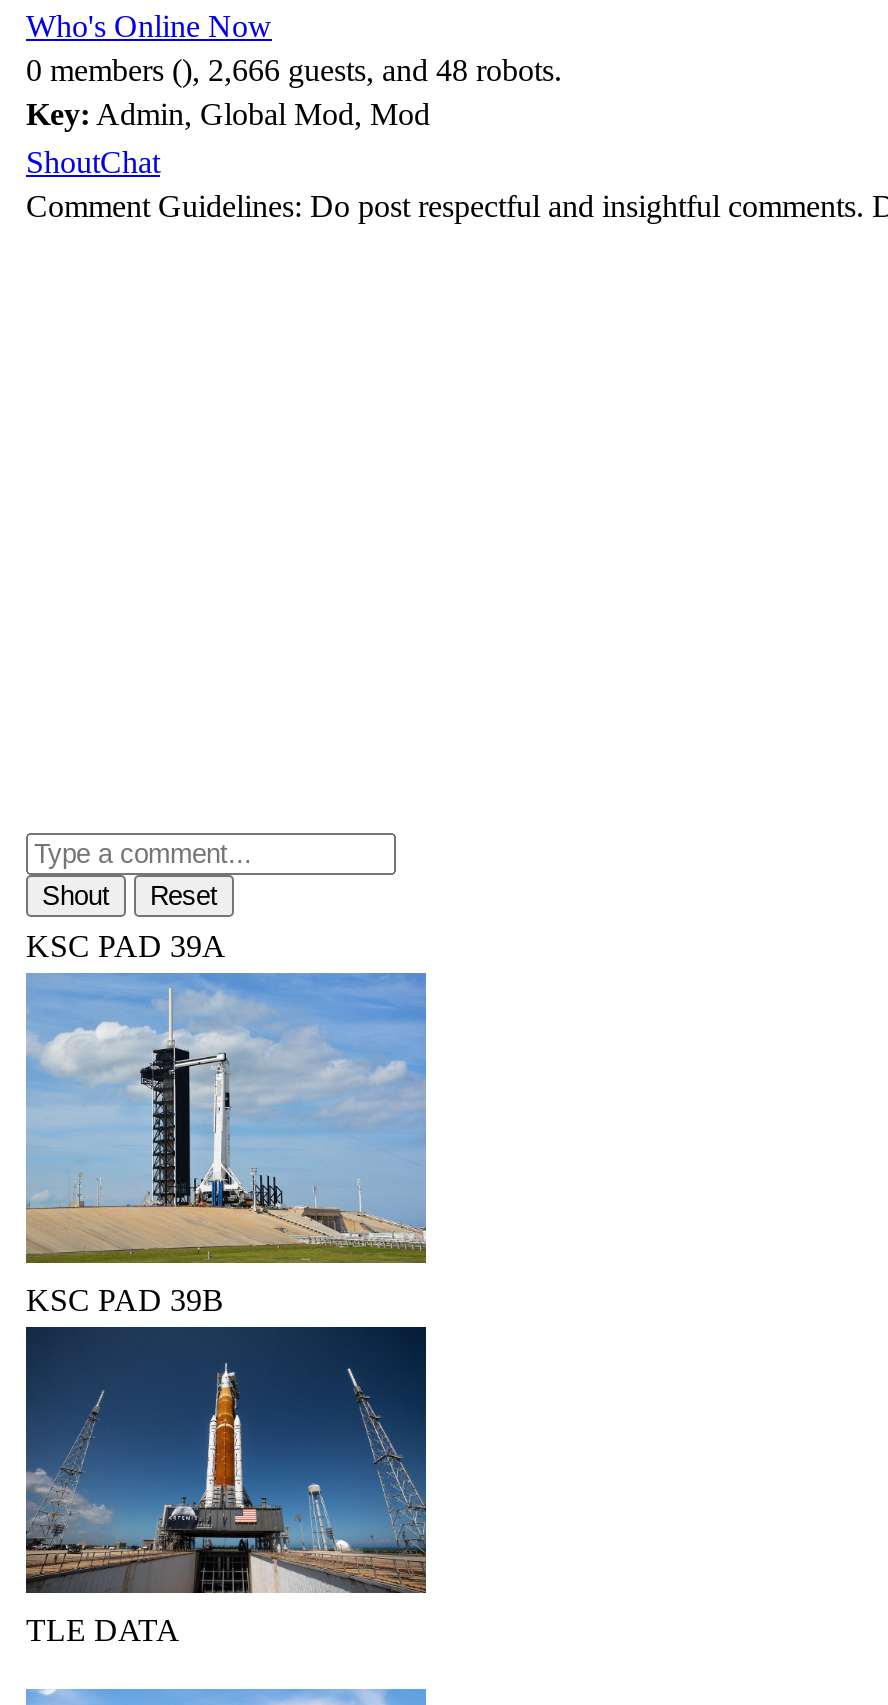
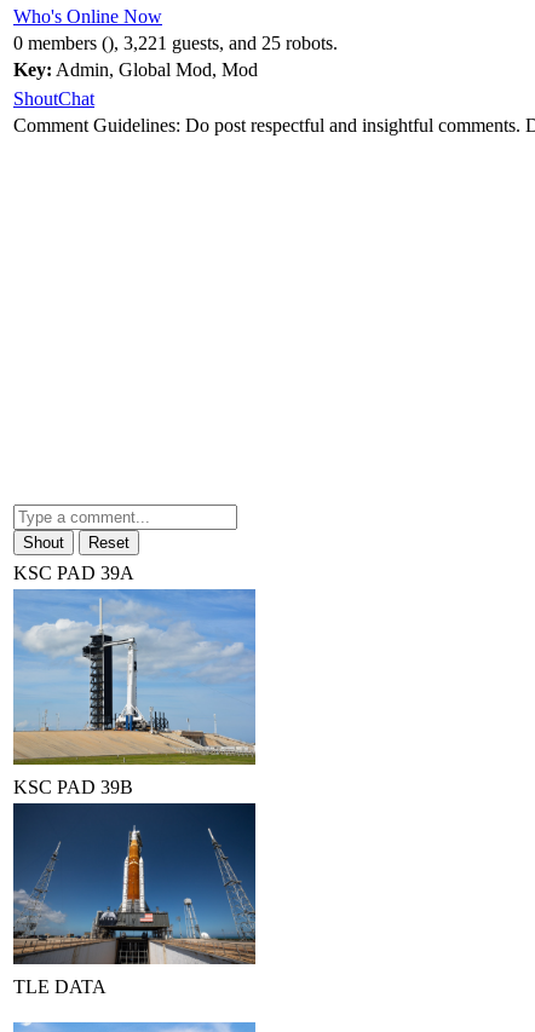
- 0 members (), 2,666 guests, and 48 robots.
+ 0 members (), 3,221 guests, and 25 robots.
